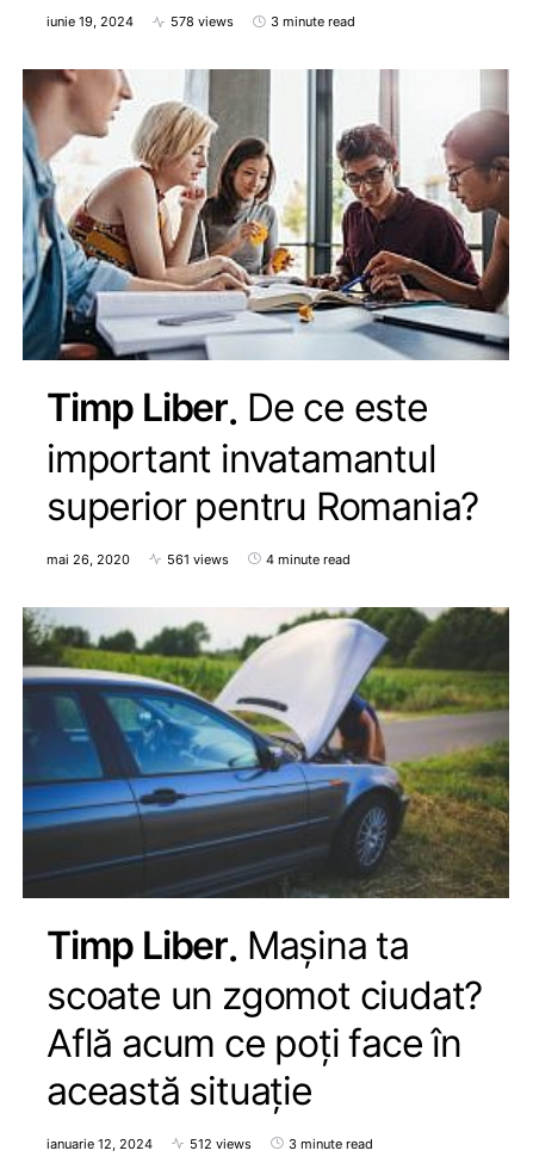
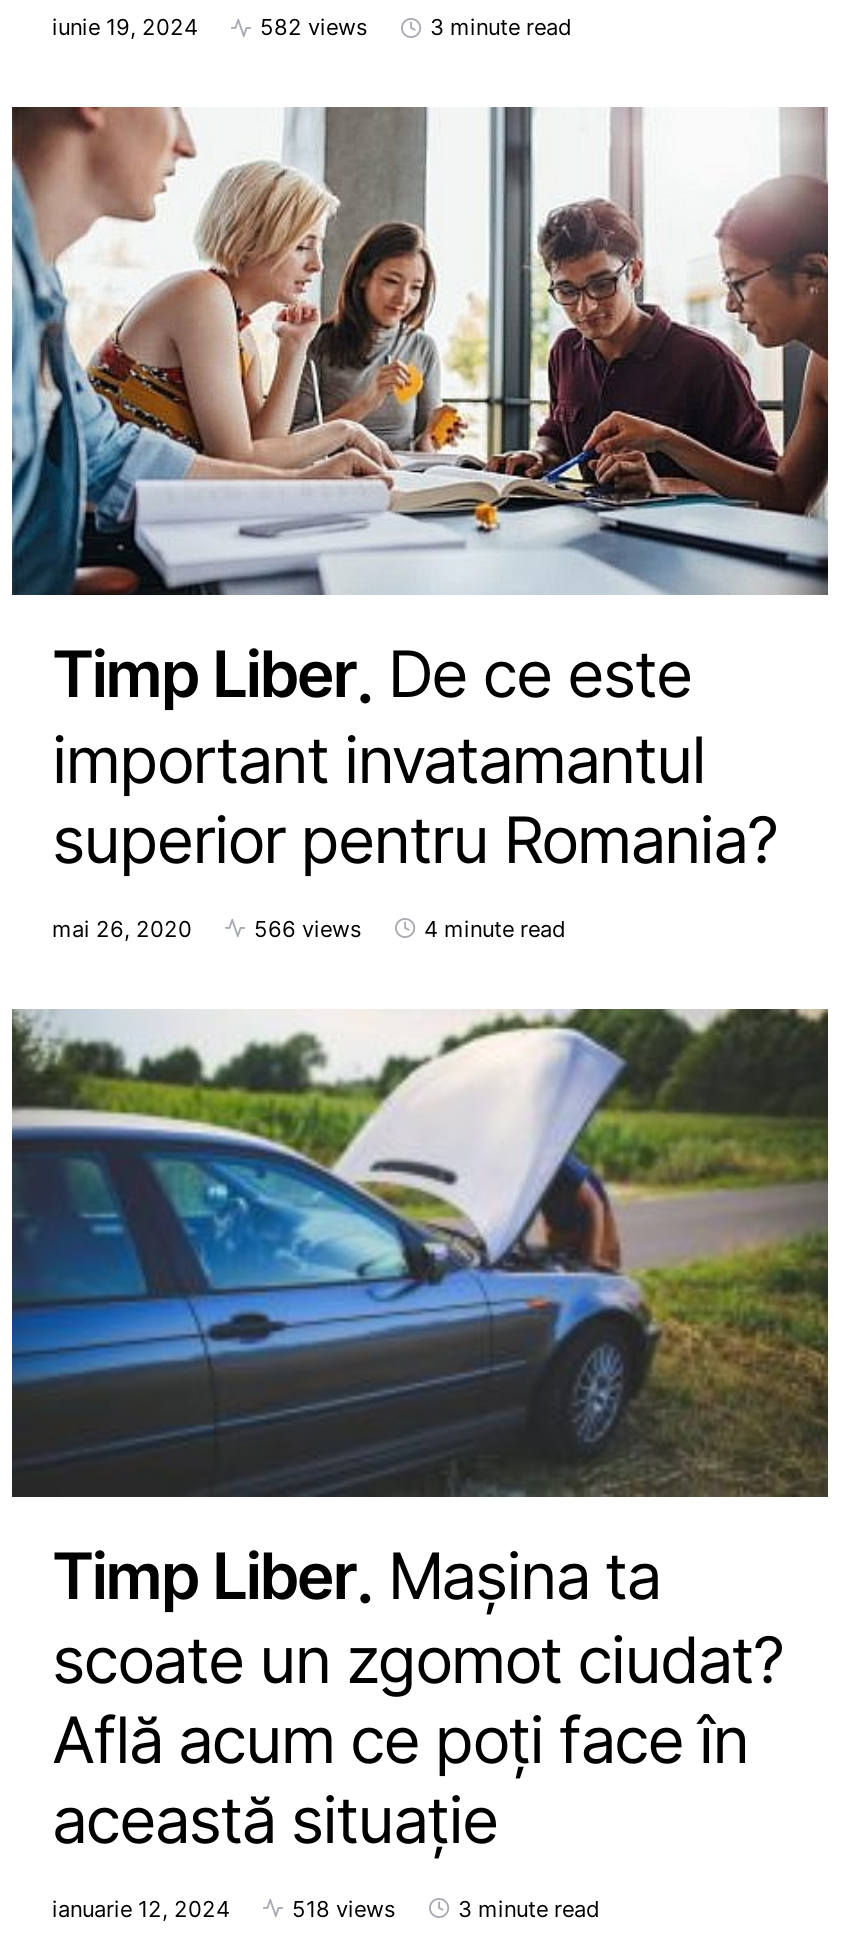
- 578 views
+ 582 views

- 561 views
+ 566 views

- 512 views
+ 518 views
